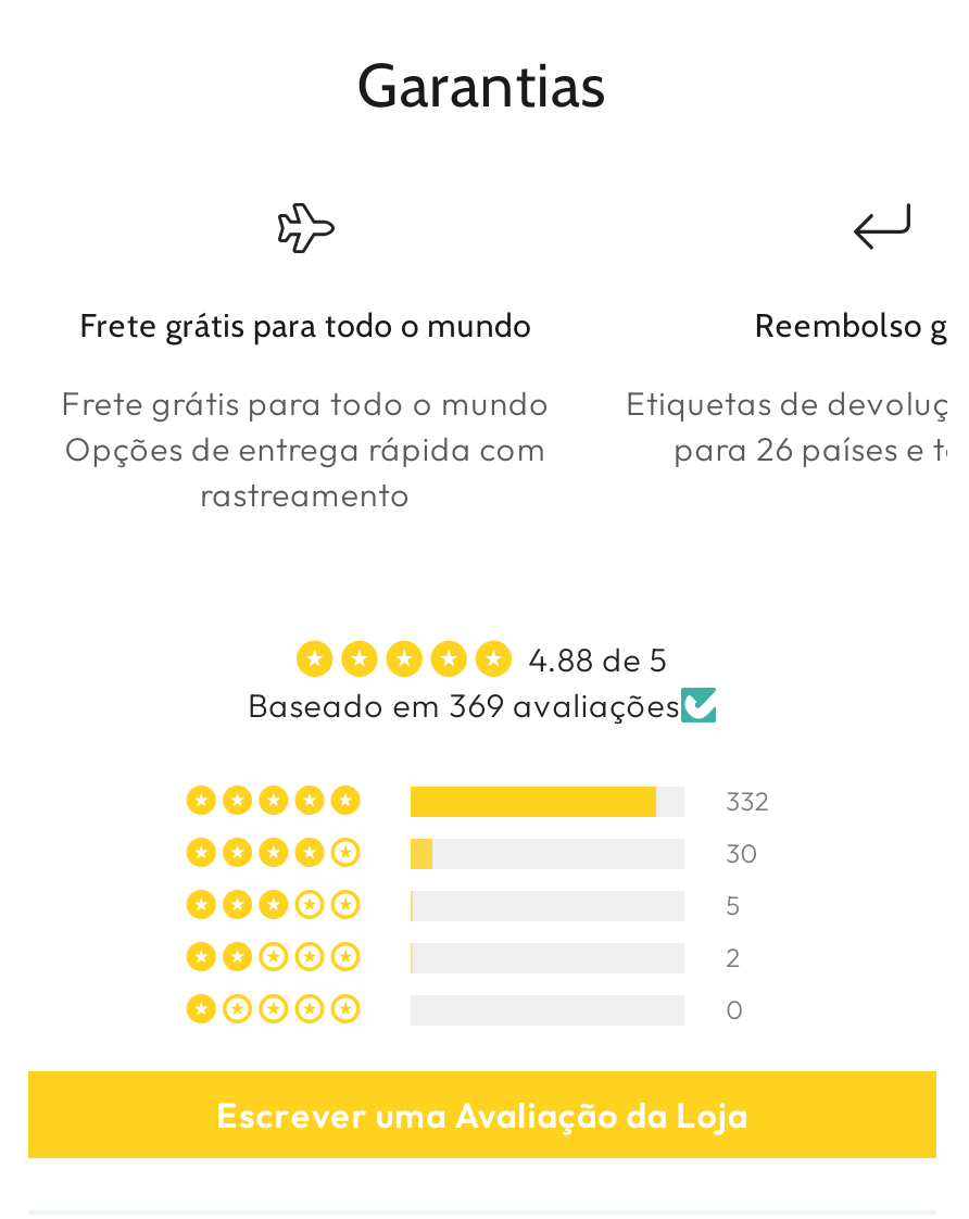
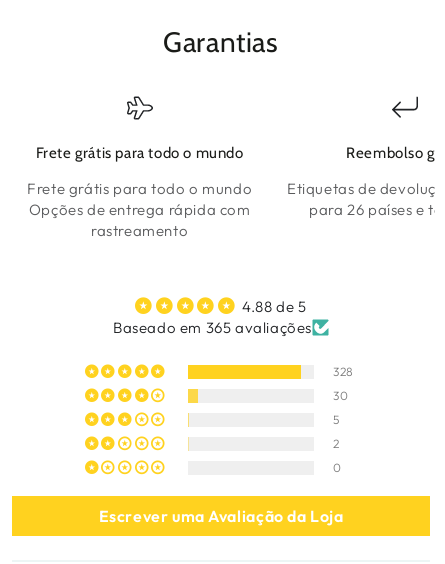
- Baseado em 369 avaliações
+ Baseado em 365 avaliações

- 332
+ 328
